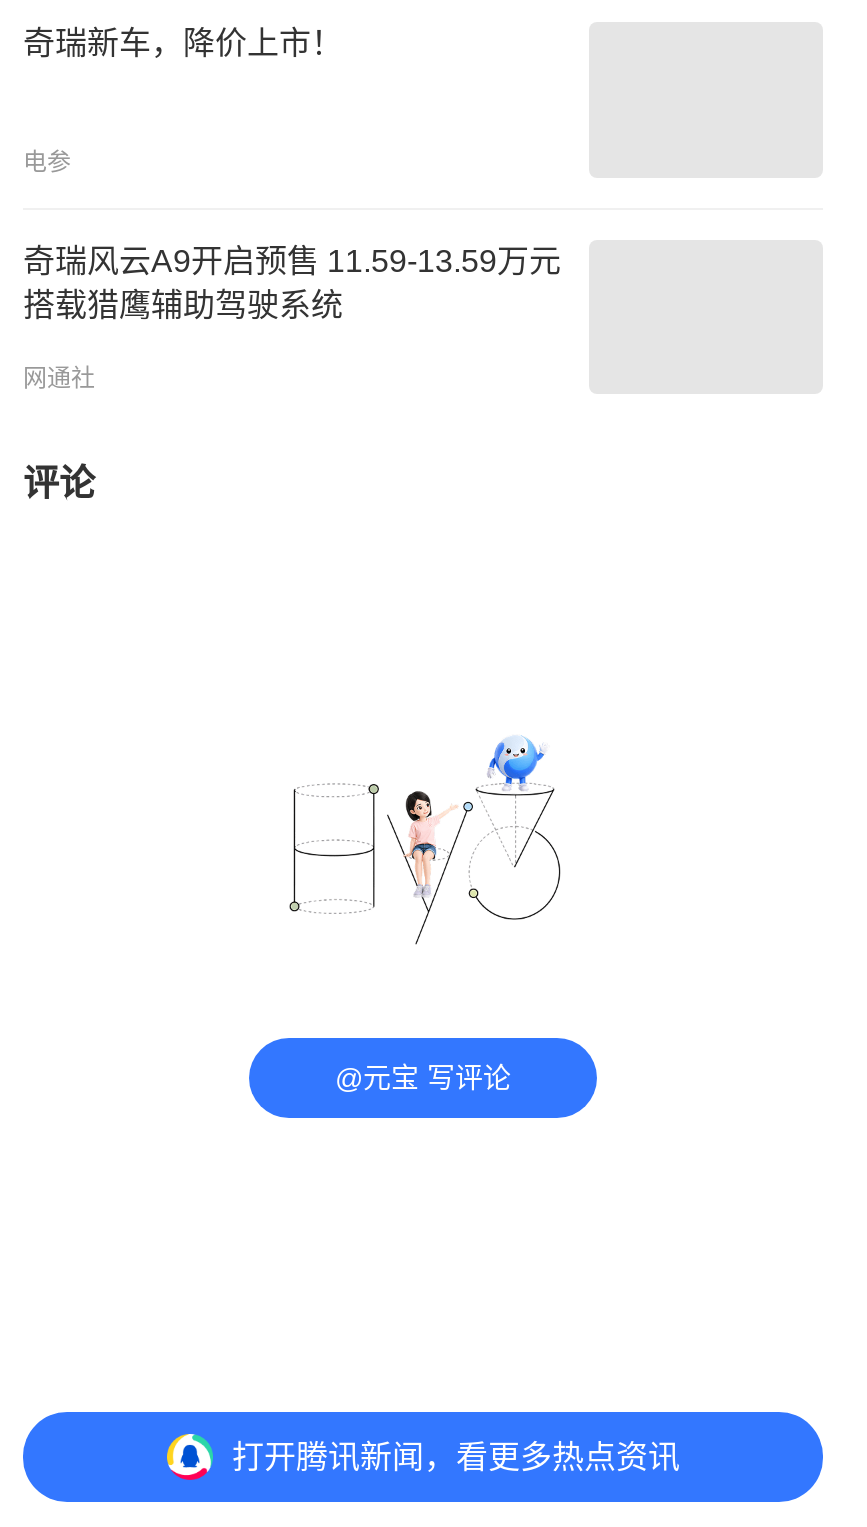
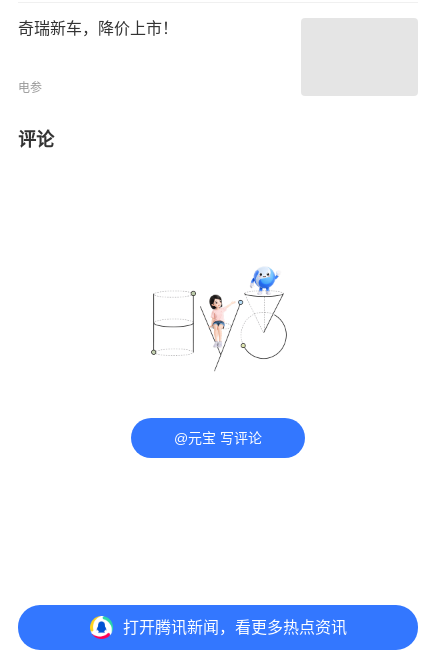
- 奇瑞风云A9开启预售 11.59-13.59万元
- 搭载猎鹰辅助驾驶系统
- 网通社
